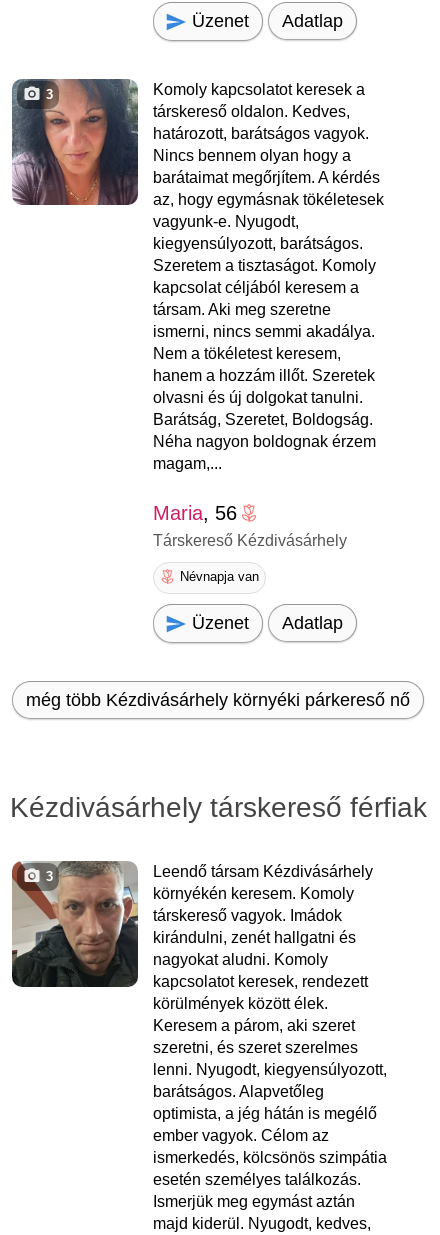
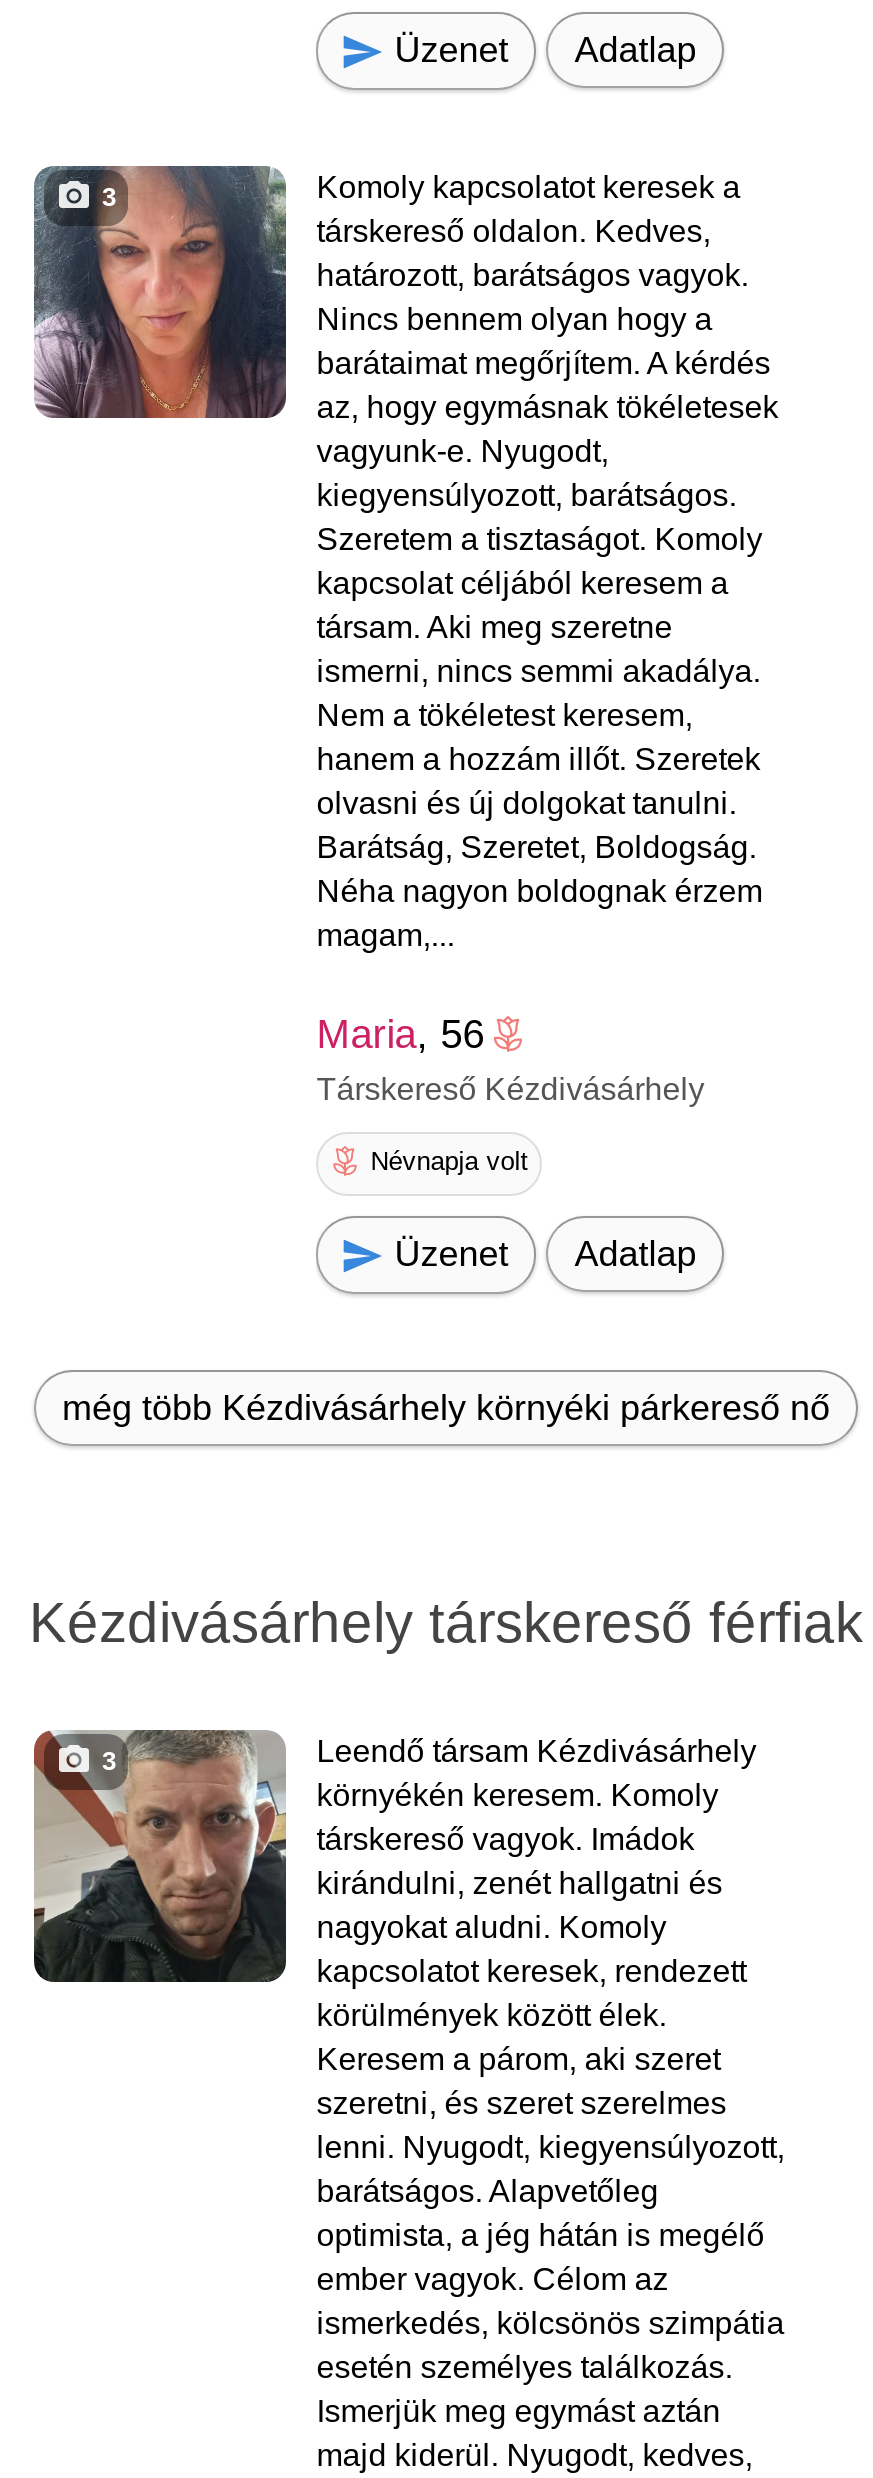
- Névnapja van
+ Névnapja volt
